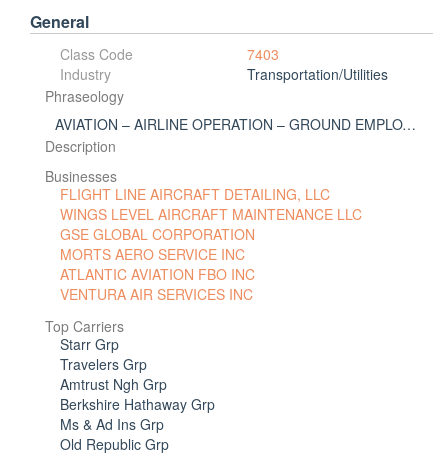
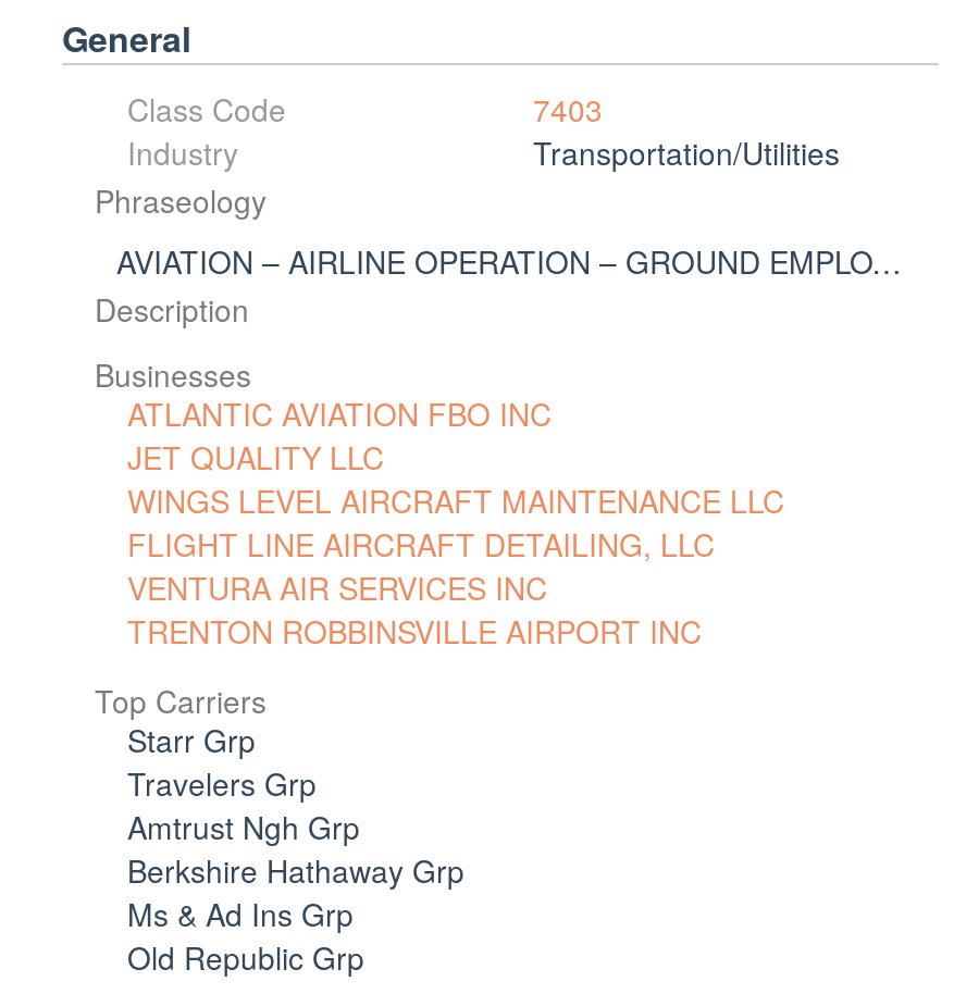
+ JET QUALITY LLC

moved down: FLIGHT LINE AIRCRAFT DETAILING, LLC

moved up: WINGS LEVEL AIRCRAFT MAINTENANCE LLC

- GSE GLOBAL CORPORATION
- MORTS AERO SERVICE INC

moved up: ATLANTIC AVIATION FBO INC

moved up: VENTURA AIR SERVICES INC

+ TRENTON ROBBINSVILLE AIRPORT INC
